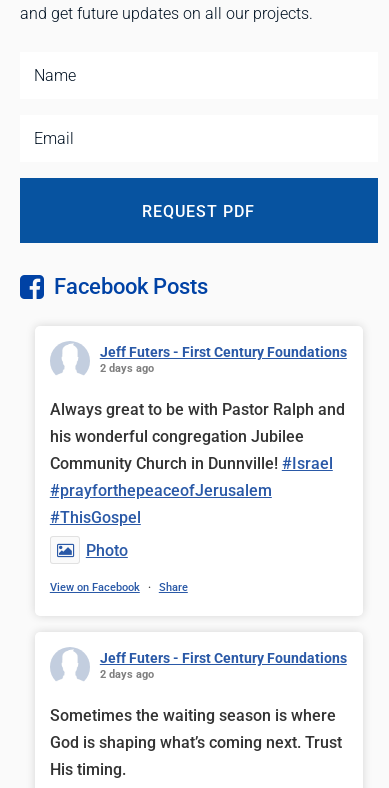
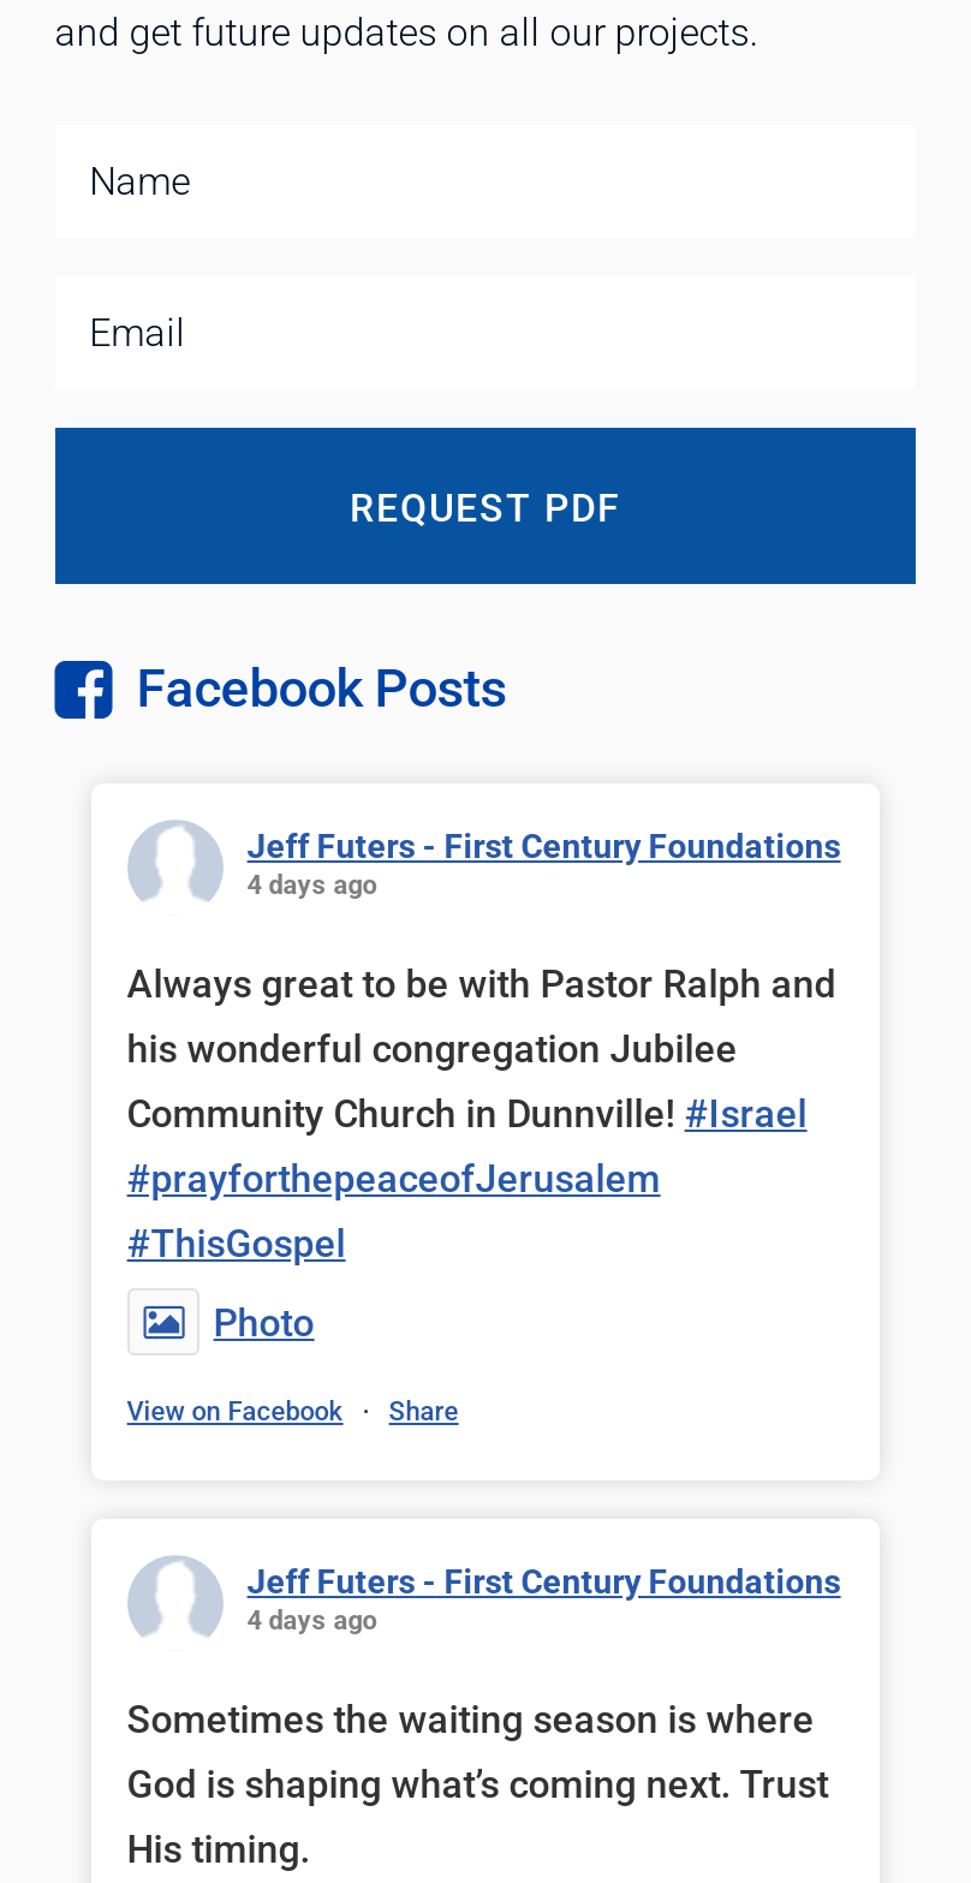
- 2 days ago
+ 4 days ago

- 2 days ago
+ 4 days ago
